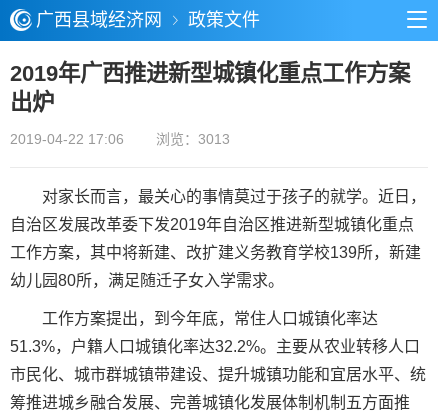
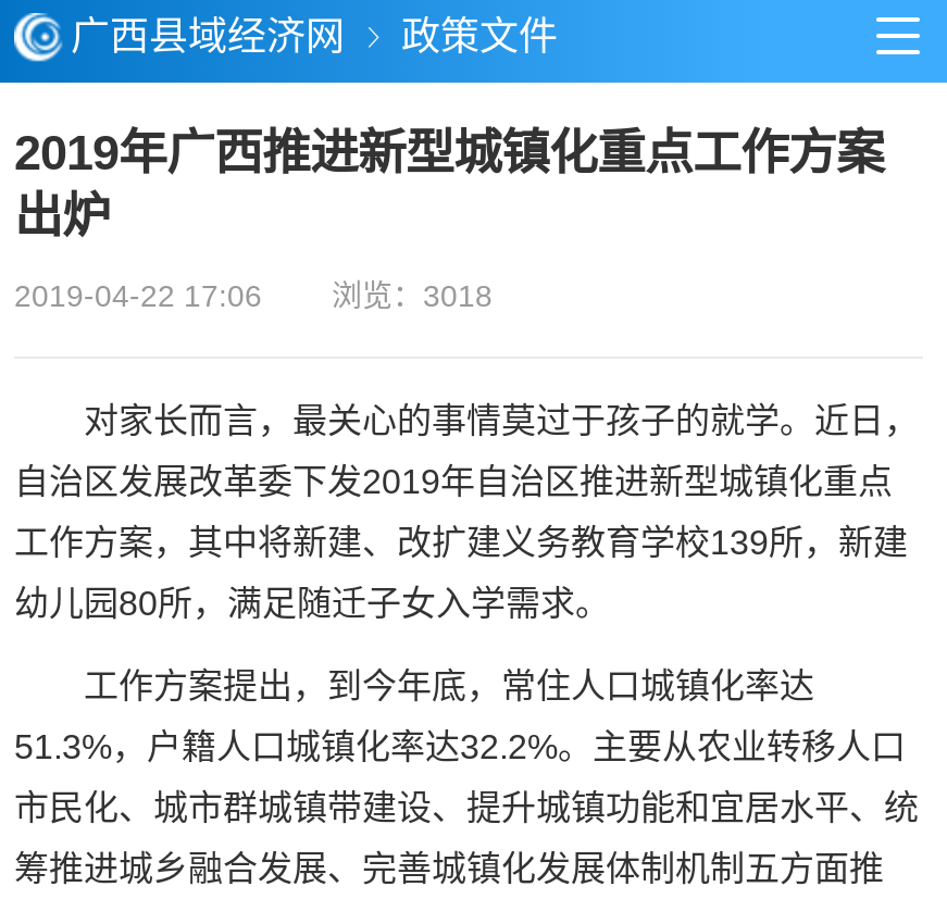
- 2019-04-22 17:06浏览：3013
+ 2019-04-22 17:06浏览：3018
